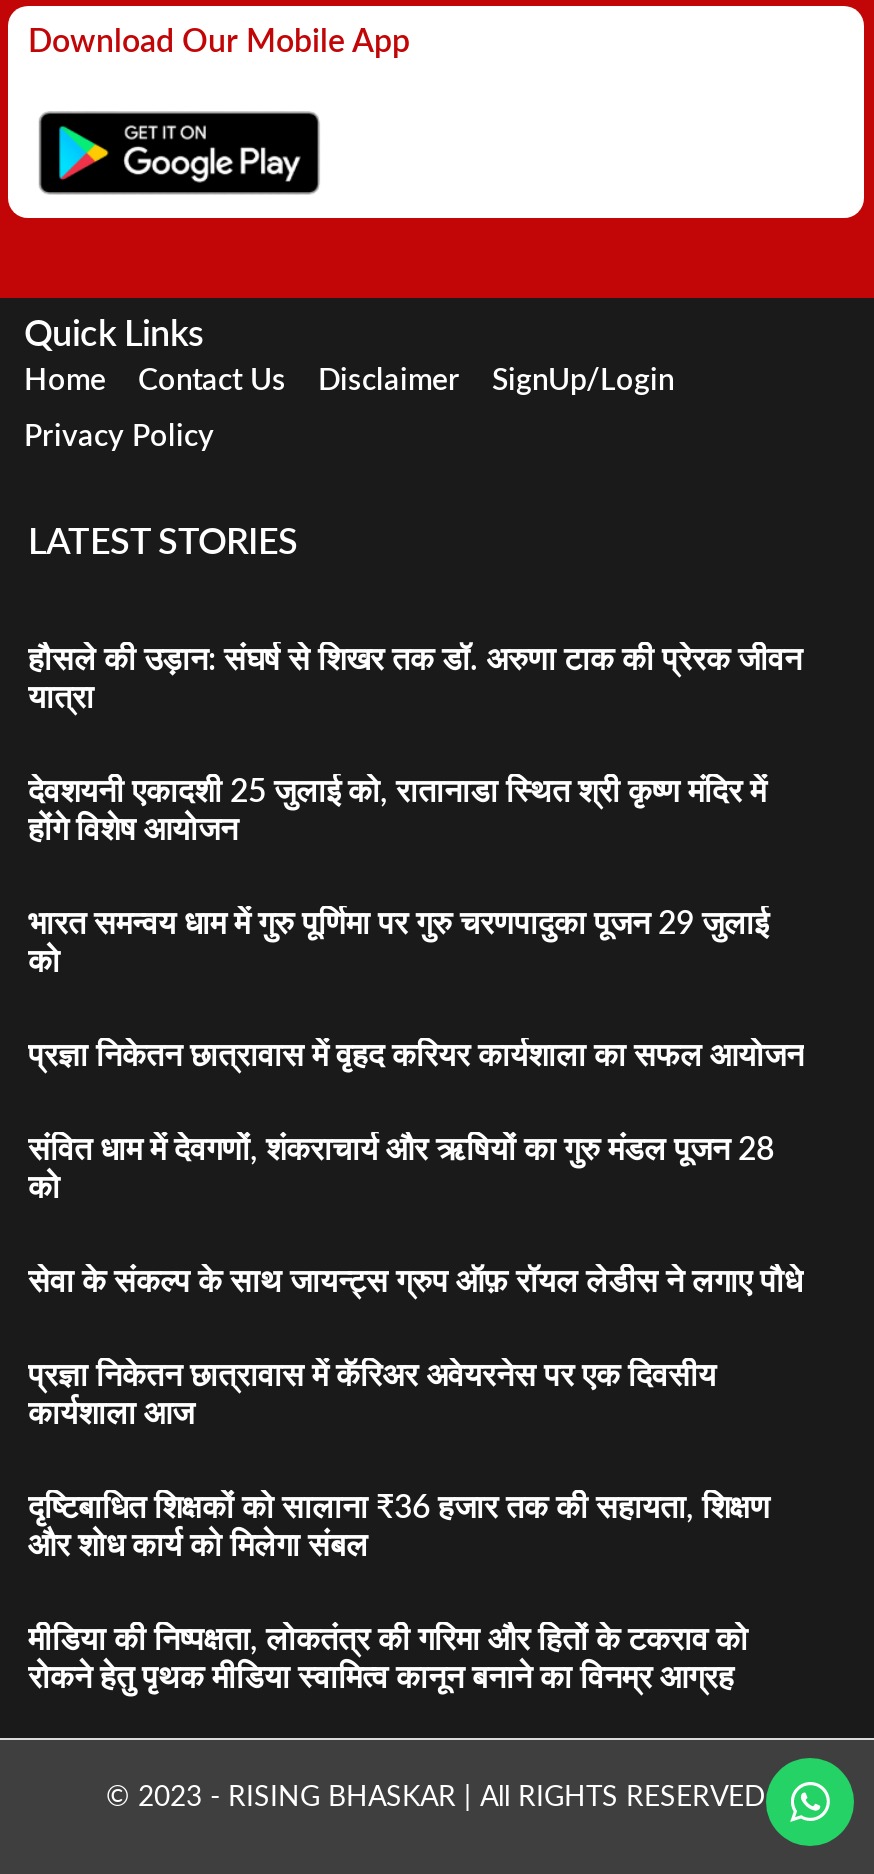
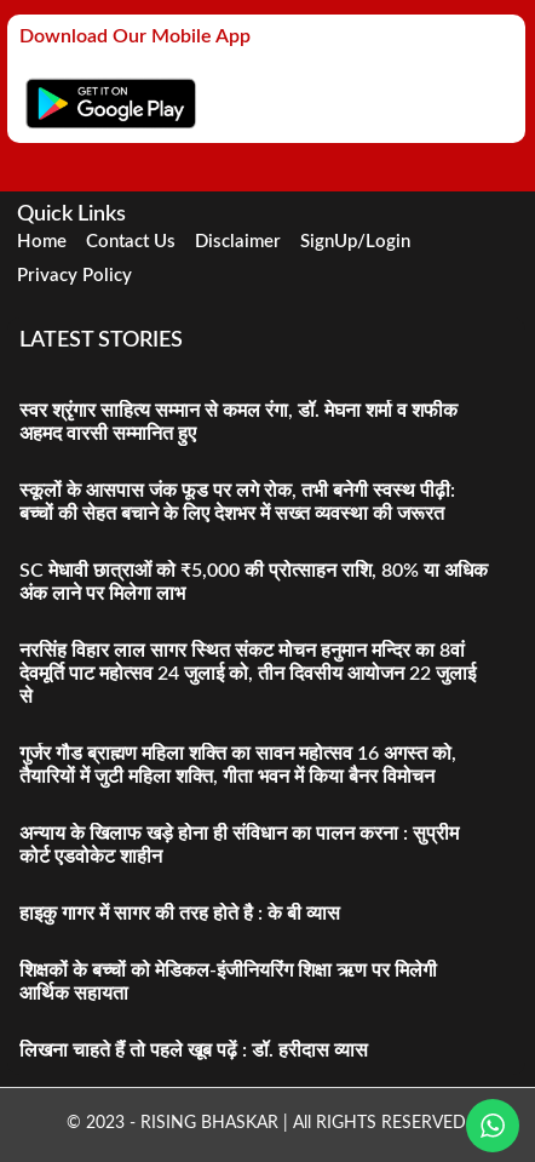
- हौसले की उड़ान: संघर्ष से शिखर तक डॉ. अरुणा टाक की प्रेरक जीवन
- यात्रा
+ स्वर श्रृंगार साहित्य सम्मान से कमल रंगा, डॉ. मेघना शर्मा व शफीक
+ अहमद वारसी सम्मानित हुए

- देवशयनी एकादशी 25 जुलाई को, रातानाडा स्थित श्री कृष्ण मंदिर में
- होंगे विशेष आयोजन
+ स्कूलों के आसपास जंक फूड पर लगे रोक, तभी बनेगी स्वस्थ पीढ़ी:
+ बच्चों की सेहत बचाने के लिए देशभर में सख्त व्यवस्था की जरूरत

- भारत समन्वय धाम में गुरु पूर्णिमा पर गुरु चरणपादुका पूजन 29 जुलाई
- को
+ SC मेधावी छात्राओं को ₹5,000 की प्रोत्साहन राशि, 80% या अधिक
+ अंक लाने पर मिलेगा लाभ

- प्रज्ञा निकेतन छात्रावास में वृहद करियर कार्यशाला का सफल आयोजन
+ नरसिंह विहार लाल सागर स्थित संकट मोचन हनुमान मन्दिर का 8वां
+ देवमूर्ति पाट महोत्सव 24 जुलाई को, तीन दिवसीय आयोजन 22 जुलाई
+ से

- संवित धाम में देवगणों, शंकराचार्य और ऋषियों का गुरु मंडल पूजन 28
- को
+ गुर्जर गौड ब्राह्मण महिला शक्ति का सावन महोत्सव 16 अगस्त को,
+ तैयारियों में जुटी महिला शक्ति, गीता भवन में किया बैनर विमोचन

- सेवा के संकल्प के साथ जायन्ट्स ग्रुप ऑफ़ रॉयल लेडीस ने लगाए पौधे
+ अन्याय के खिलाफ खड़े होना ही संविधान का पालन करना : सुप्रीम
+ कोर्ट एडवोकेट शाहीन

- प्रज्ञा निकेतन छात्रावास में कॅरिअर अवेयरनेस पर एक दिवसीय
- कार्यशाला आज
+ हाइकु गागर में सागर की तरह होते है : के बी व्यास

- दृष्टिबाधित शिक्षकों को सालाना ₹36 हजार तक की सहायता, शिक्षण
- और शोध कार्य को मिलेगा संबल
+ शिक्षकों के बच्चों को मेडिकल-इंजीनियरिंग शिक्षा ऋण पर मिलेगी
+ आर्थिक सहायता

- मीडिया की निष्पक्षता, लोकतंत्र की गरिमा और हितों के टकराव को
- रोकने हेतु पृथक मीडिया स्वामित्व कानून बनाने का विनम्र आग्रह
+ लिखना चाहते हैं तो पहले खूब पढ़ें : डॉ. हरीदास व्यास
